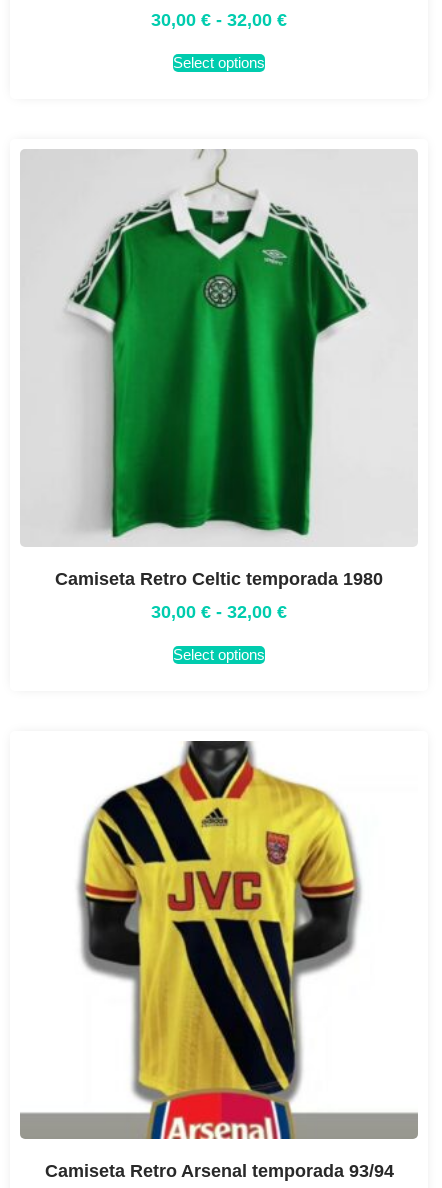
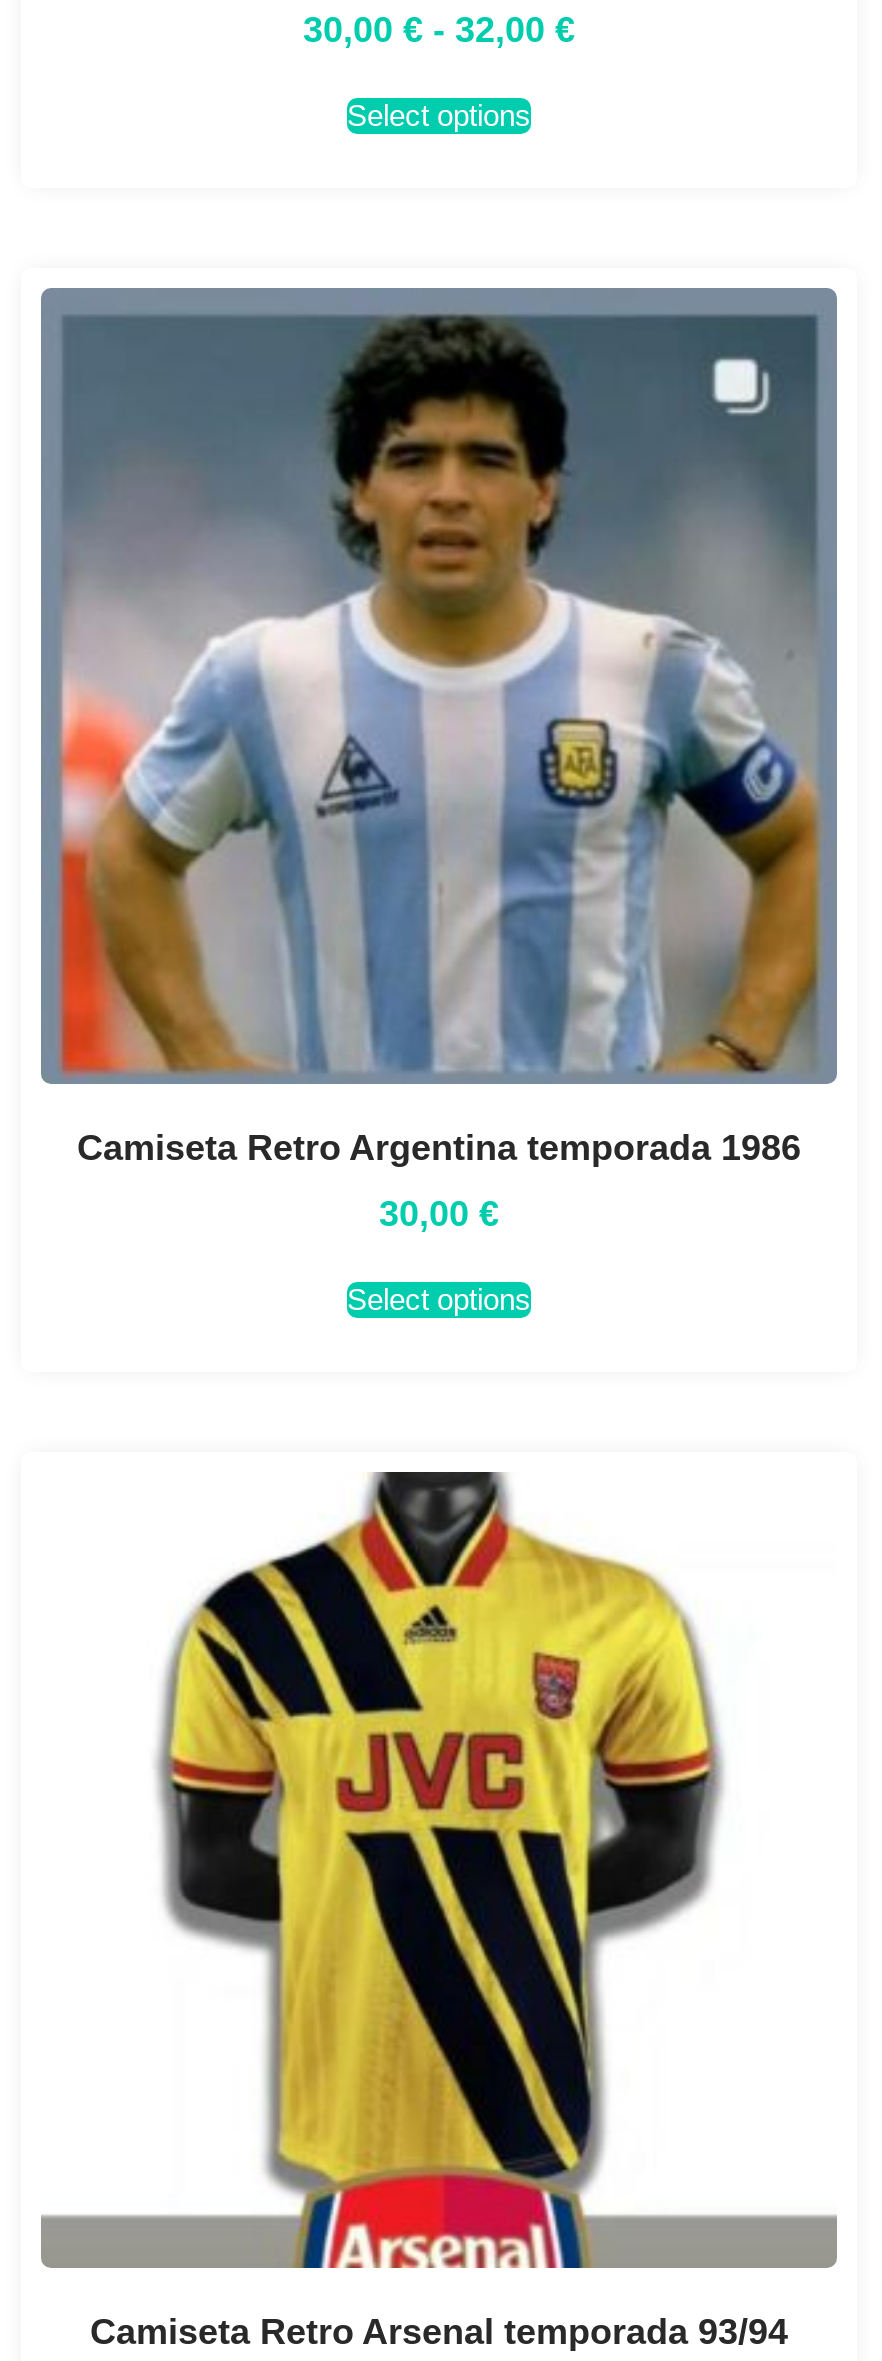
- [image]
- Camiseta Retro Celtic temporada 1980
+ [image]
+ Camiseta Retro Argentina temporada 1986

- 30,00 € - 32,00 €
+ 30,00 €
